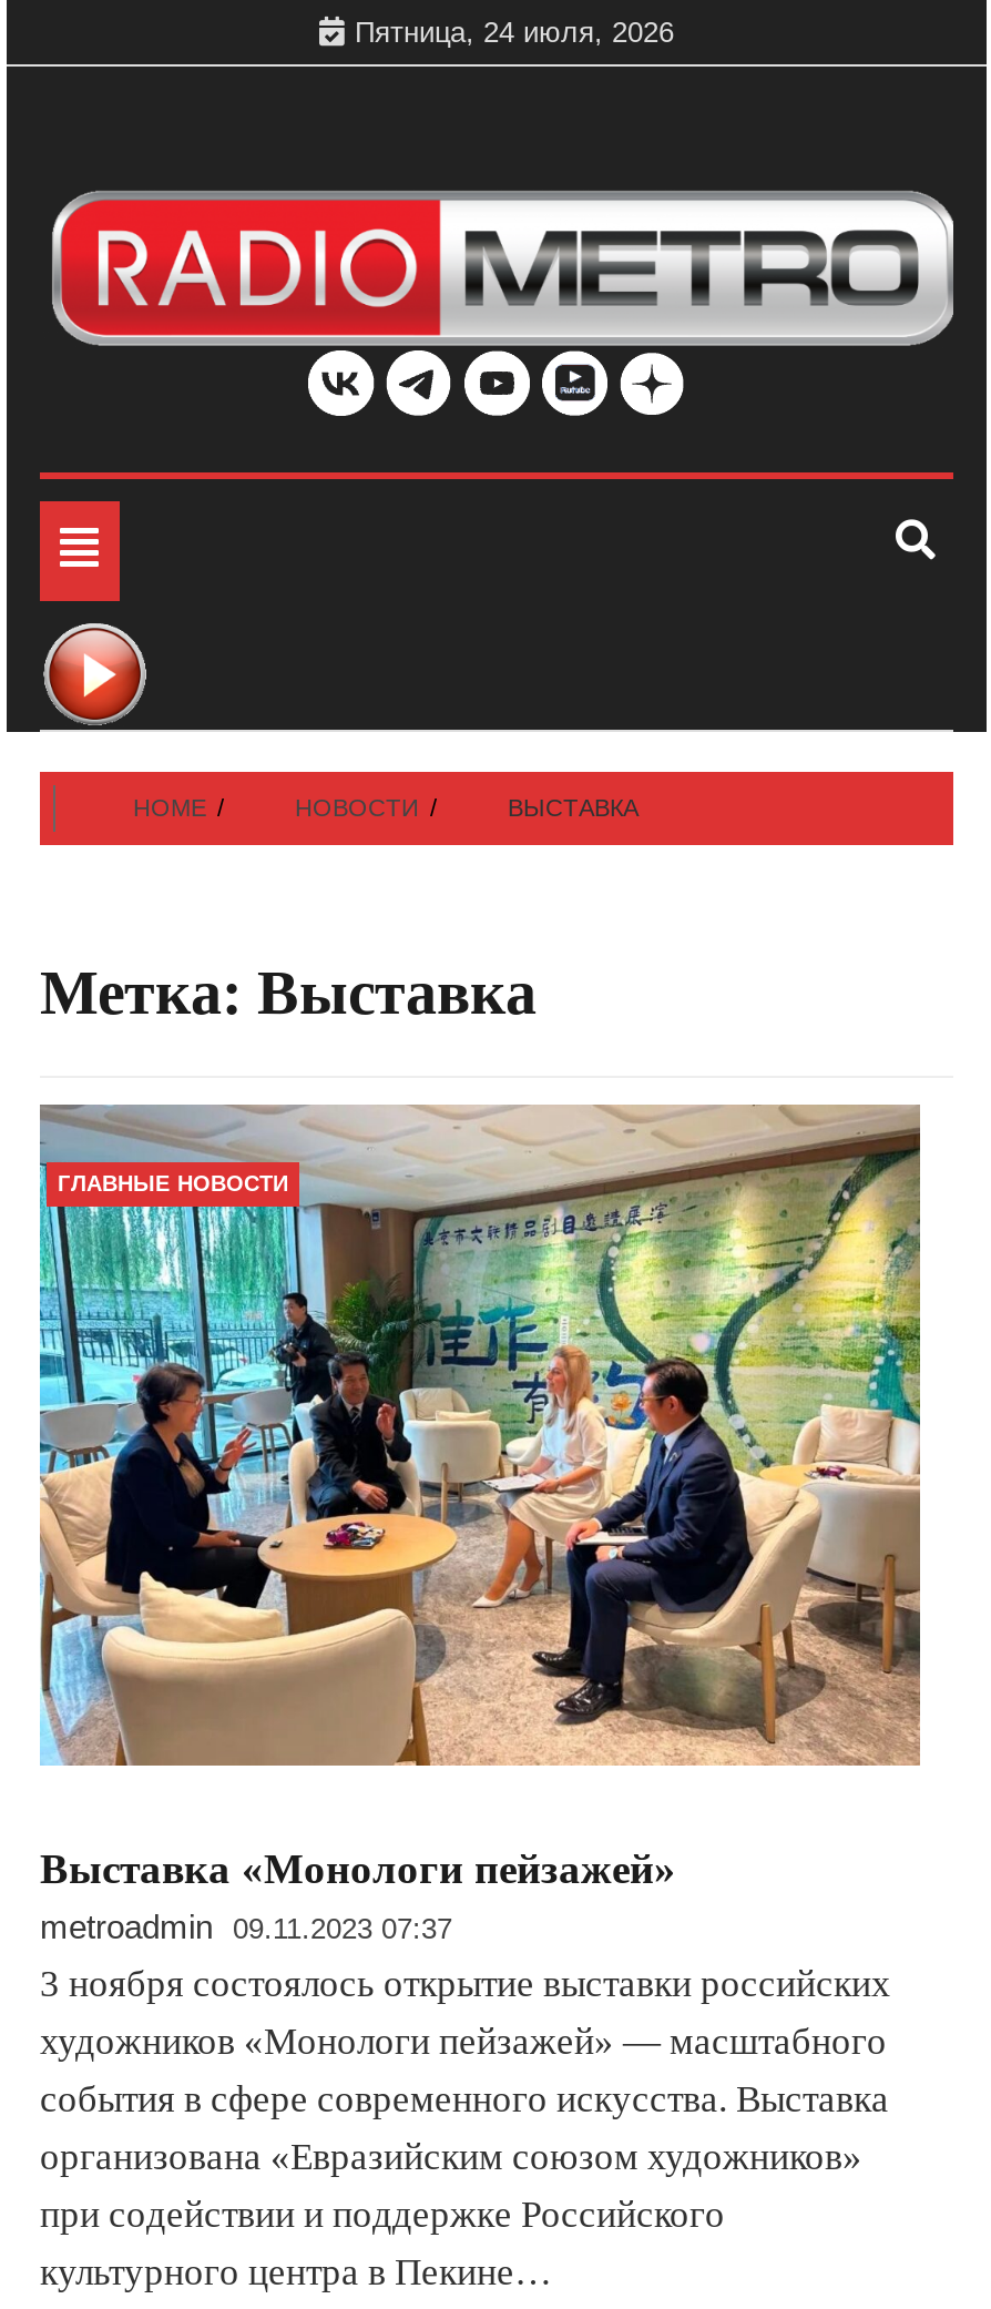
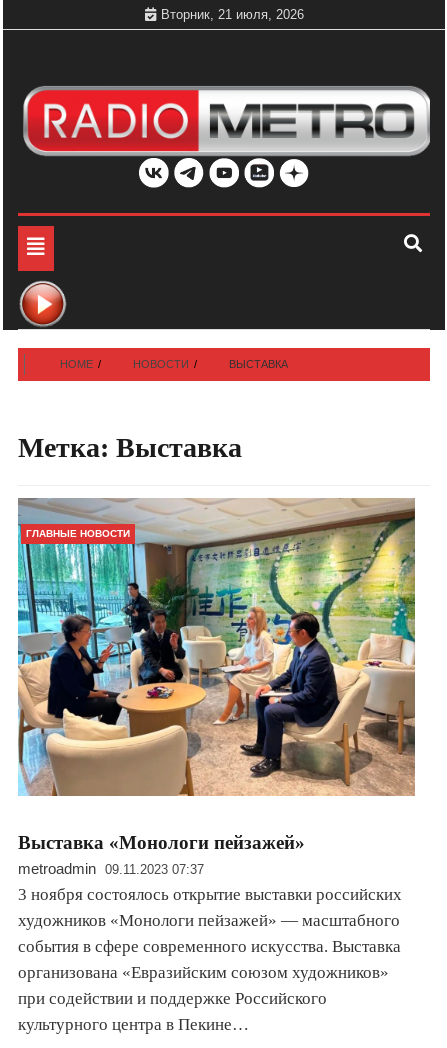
- Пятница, 24 июля, 2026
+ Вторник, 21 июля, 2026
